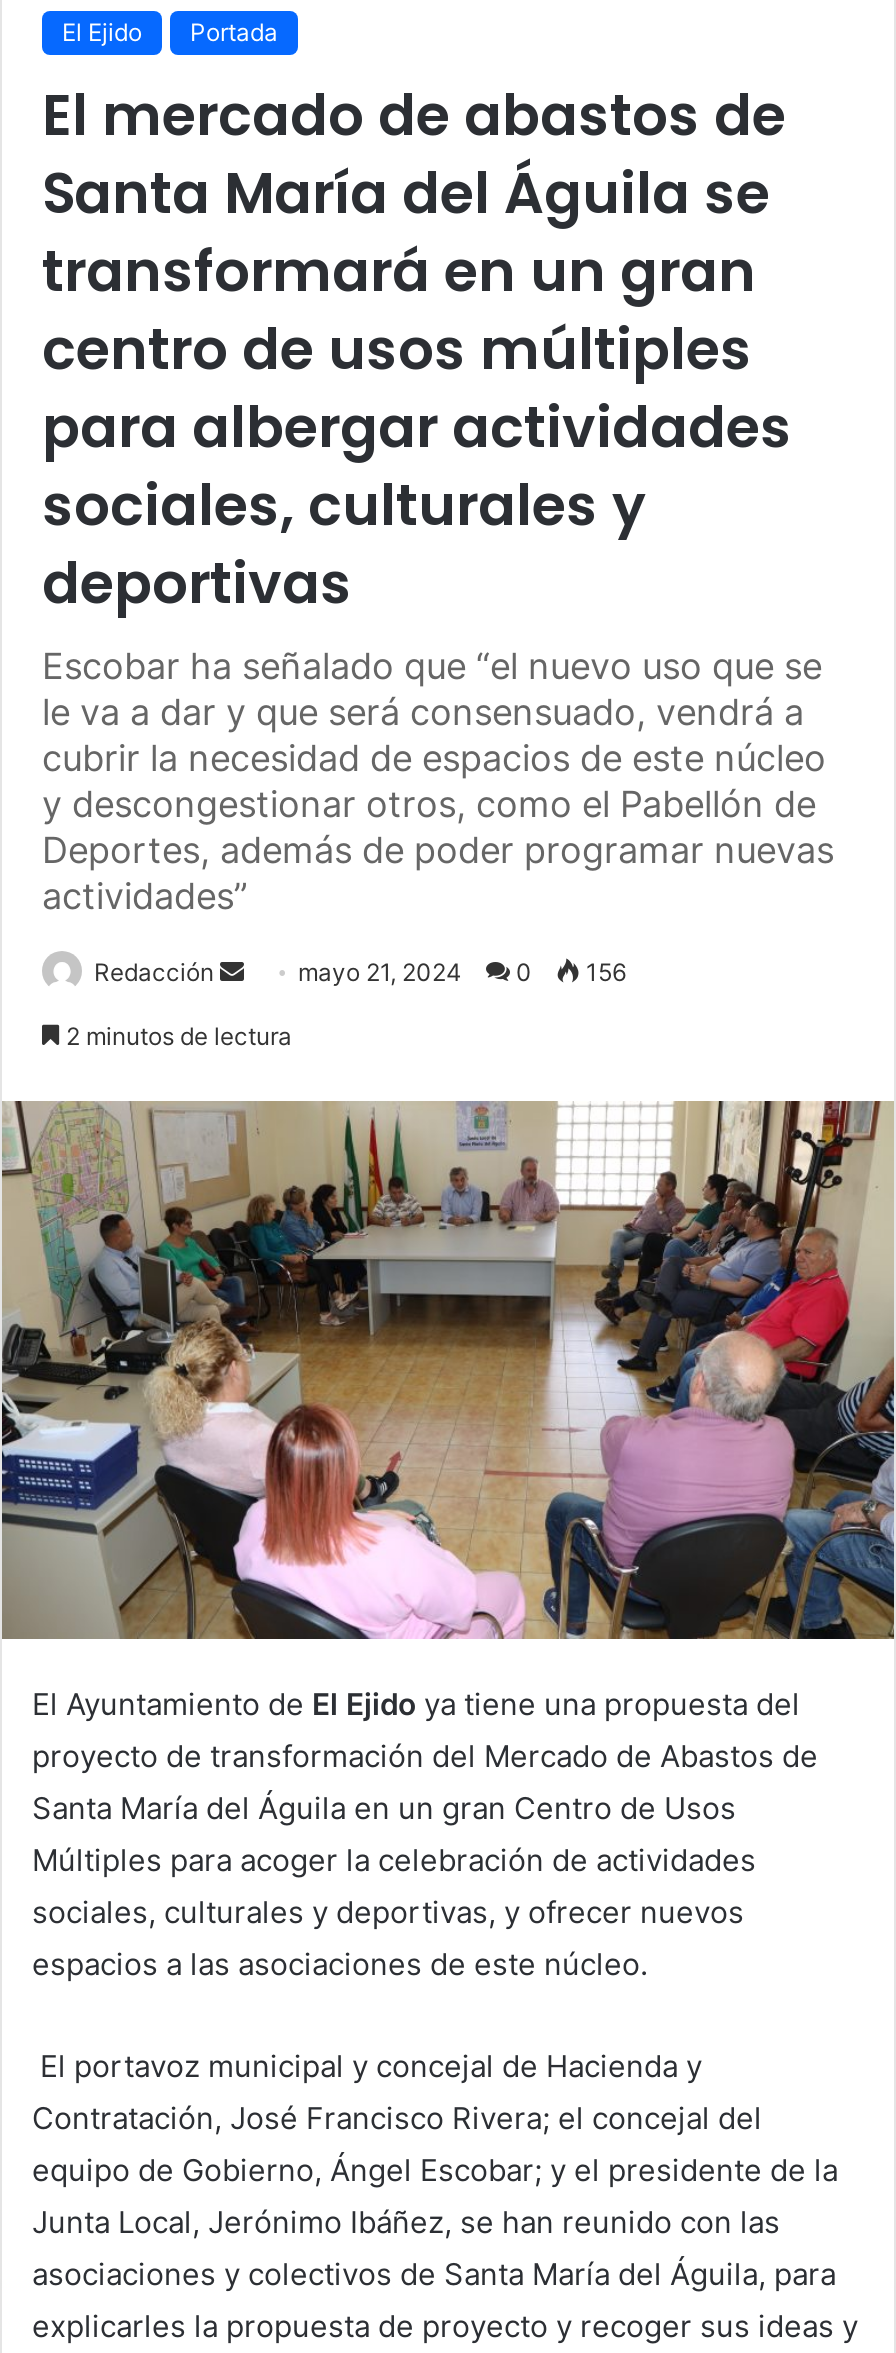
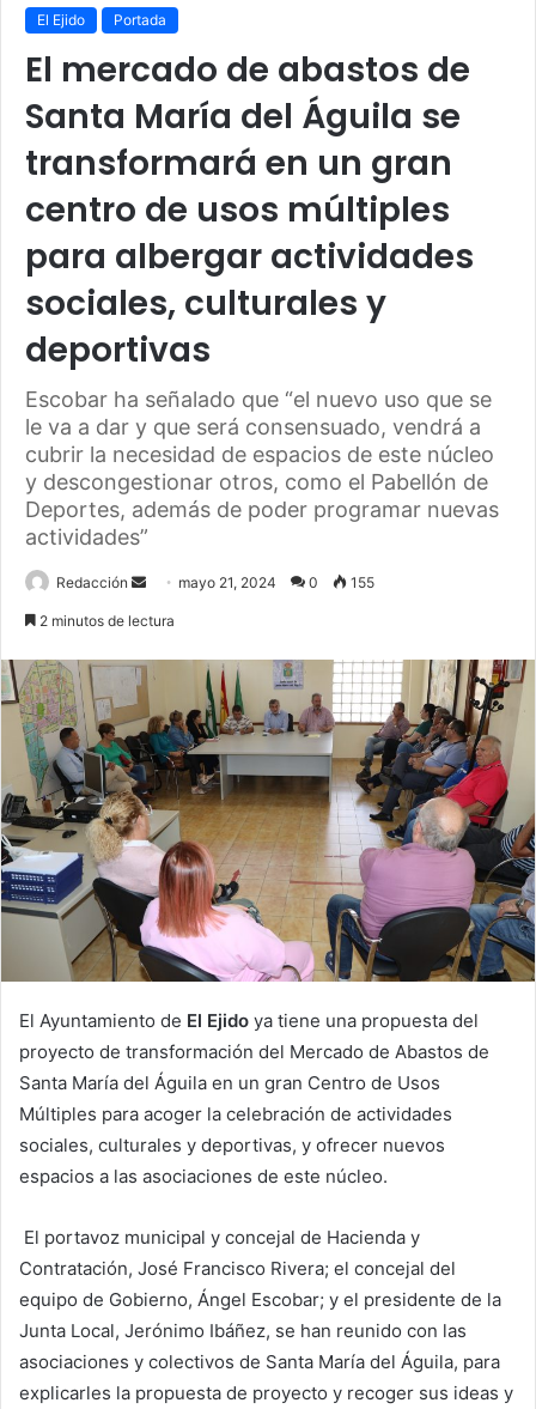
- 156
+ 155
